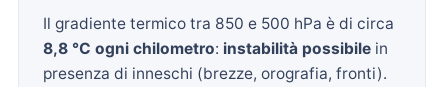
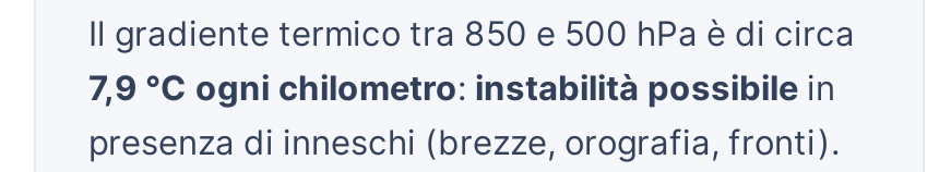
- 8,8 °C ogni chilometro: instabilità possibile in
+ 7,9 °C ogni chilometro: instabilità possibile in
